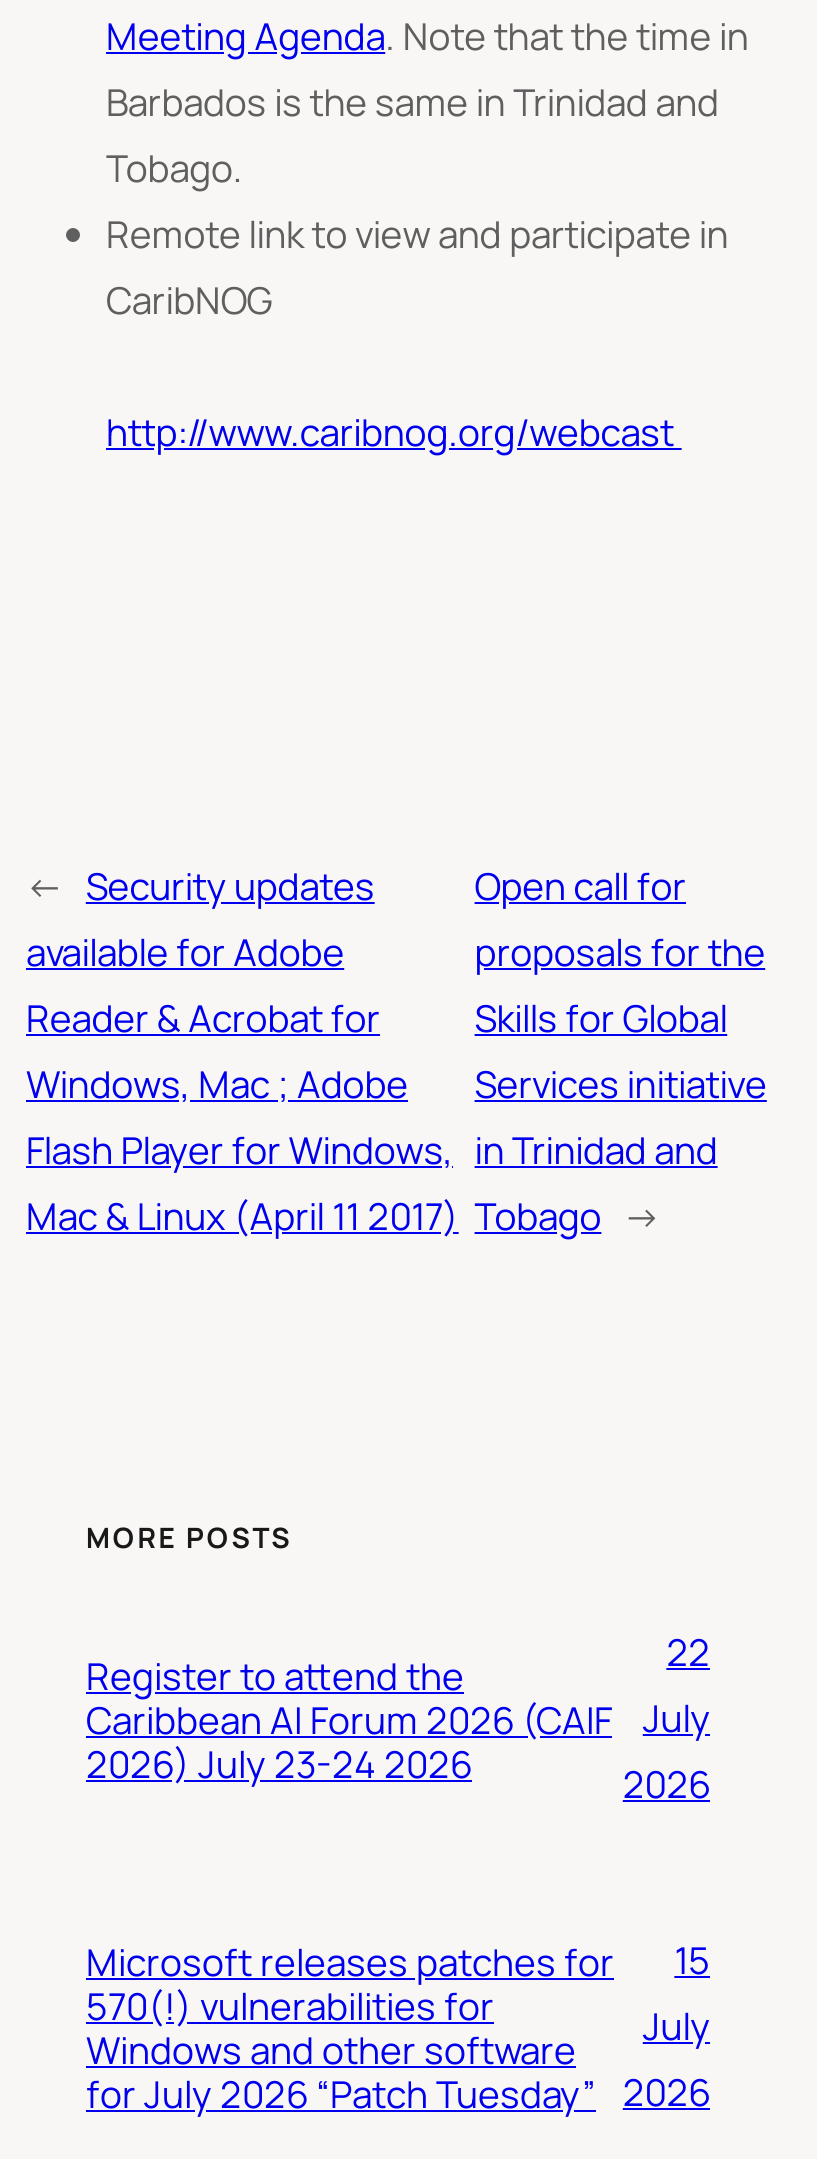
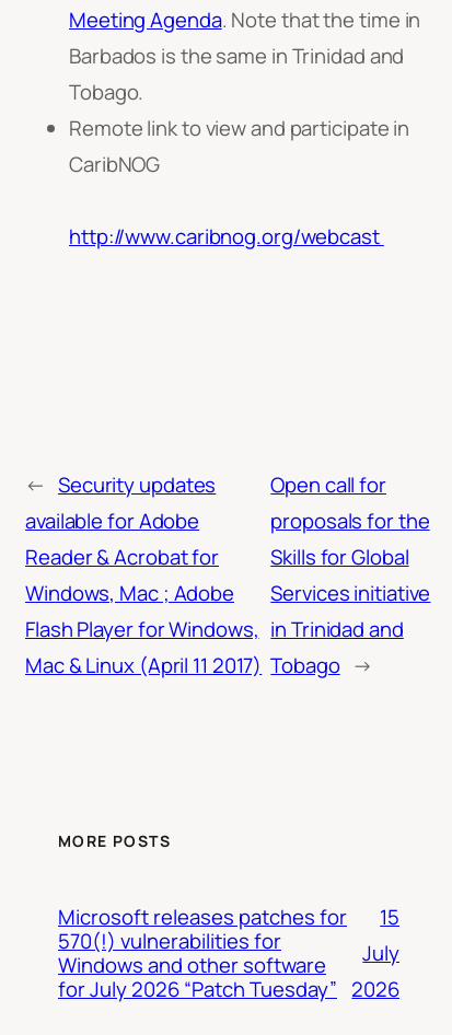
- 22
- July
- 2026

- Register to attend the
- Caribbean AI Forum 2026 (CAIF
- 2026) July 23-24 2026
